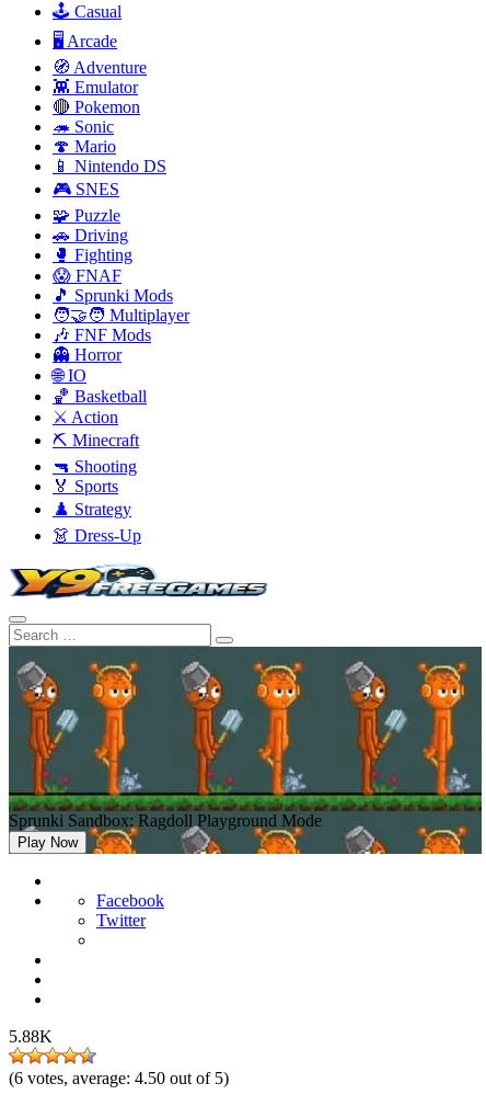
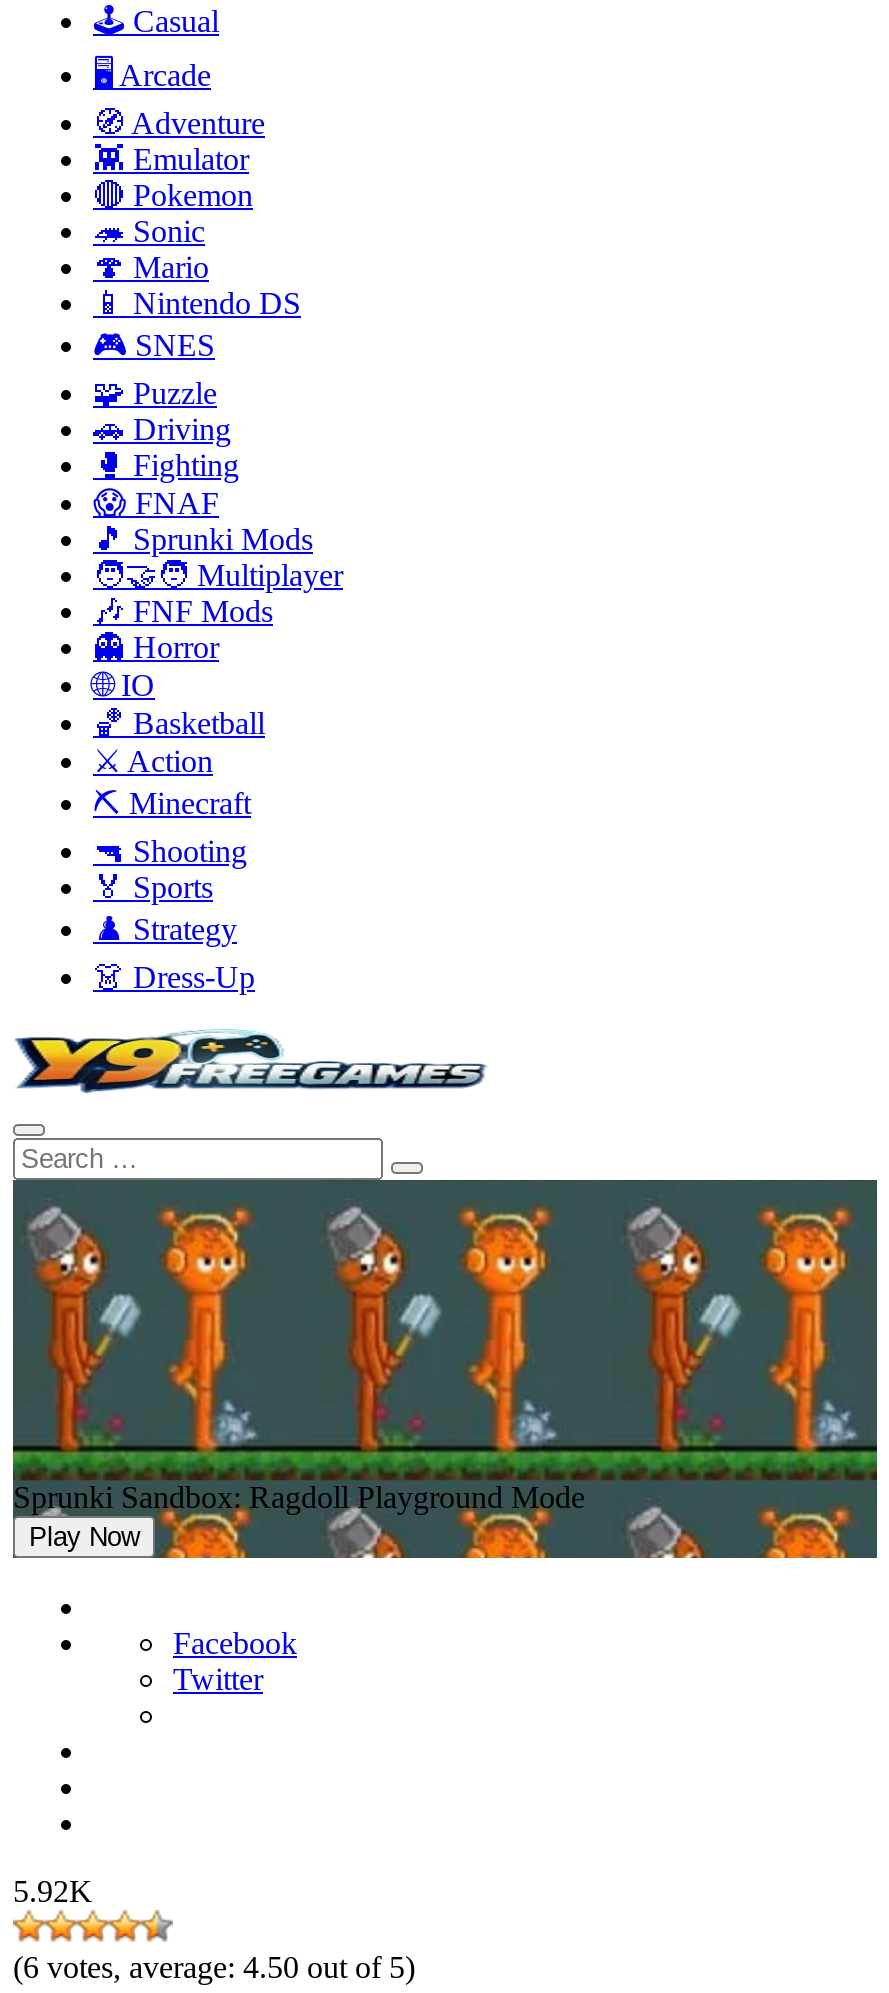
- 5.88K
+ 5.92K
